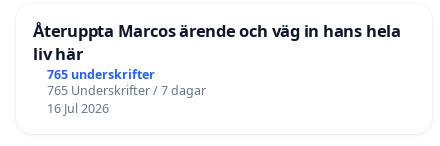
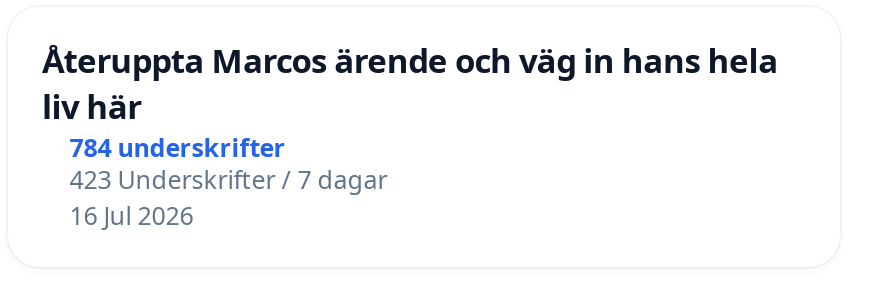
- 765 underskrifter
+ 784 underskrifter

- 765 Underskrifter / 7 dagar
+ 423 Underskrifter / 7 dagar
